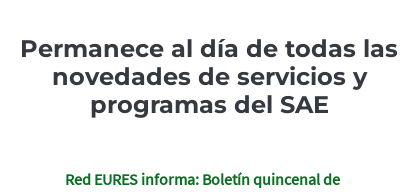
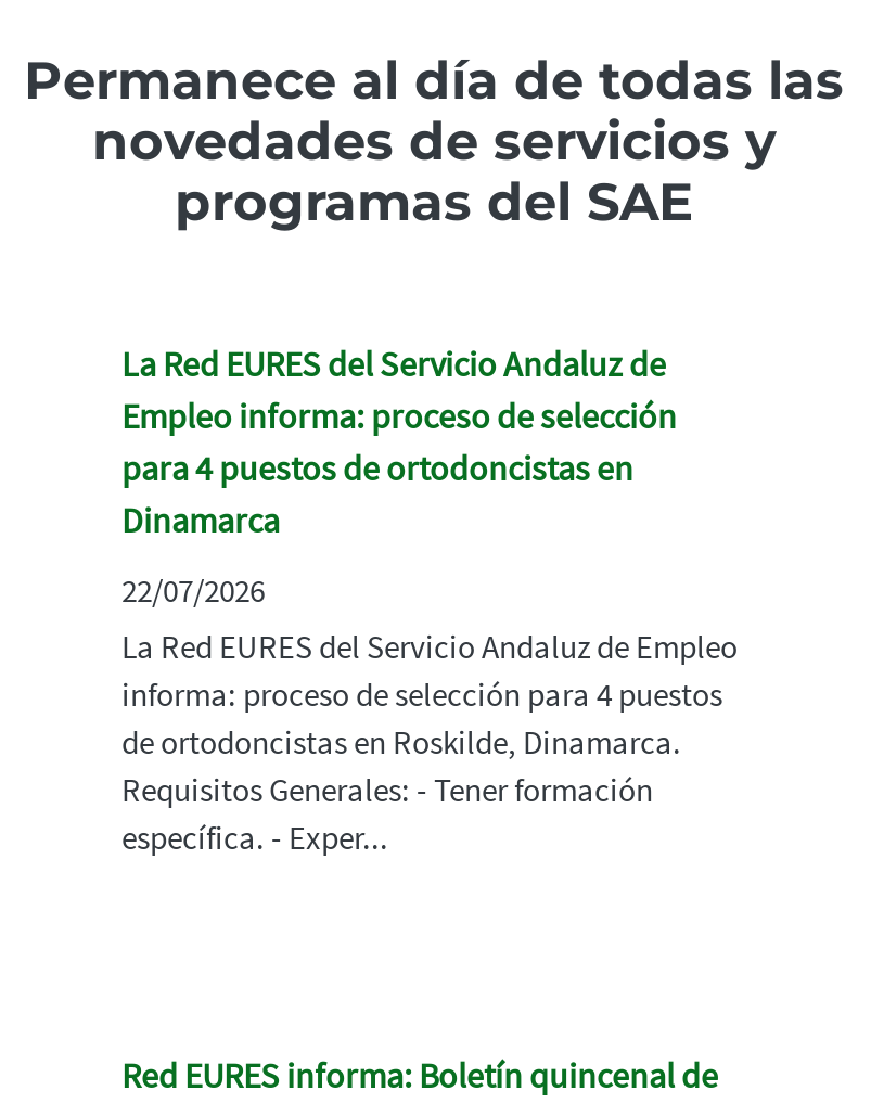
+ La Red EURES del Servicio Andaluz de
+ Empleo informa: proceso de selección
+ para 4 puestos de ortodoncistas en
+ Dinamarca
+ 22/07/2026
+ La Red EURES del Servicio Andaluz de Empleo
+ informa: proceso de selección para 4 puestos
+ de ortodoncistas en Roskilde, Dinamarca.
+ Requisitos Generales: - Tener formación
+ específica. - Exper...
